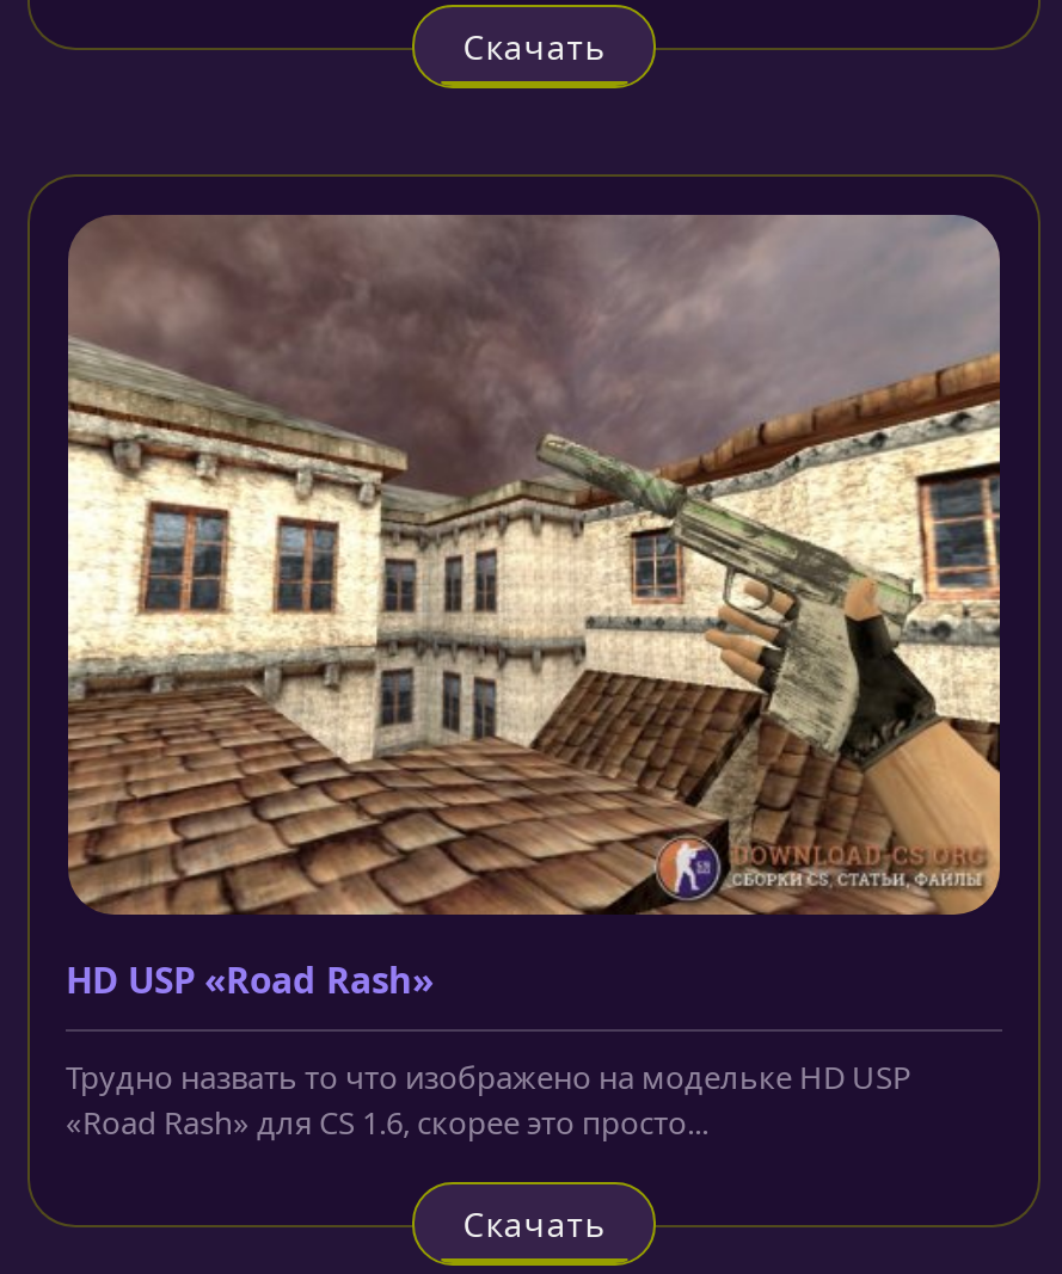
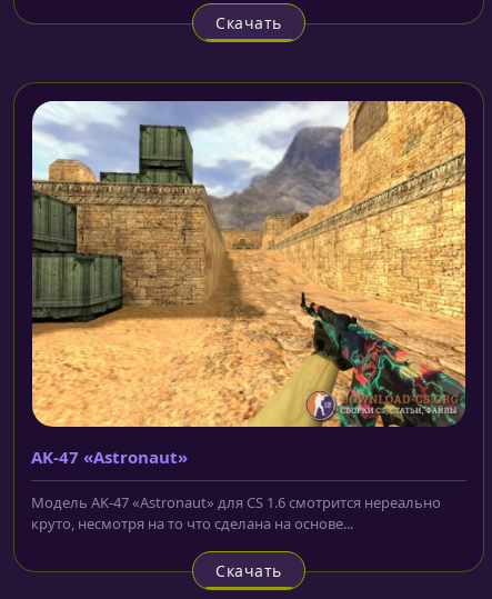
- [image]
- HD USP «Road Rash»
+ [image]
+ AK-47 «Astronaut»

- Трудно назвать то что изображено на модельке HD USP
- «Road Rash» для CS 1.6, скорее это просто...
+ Модель AK-47 «Astronaut» для CS 1.6 смотрится нереально
+ круто, несмотря на то что сделана на основе...
